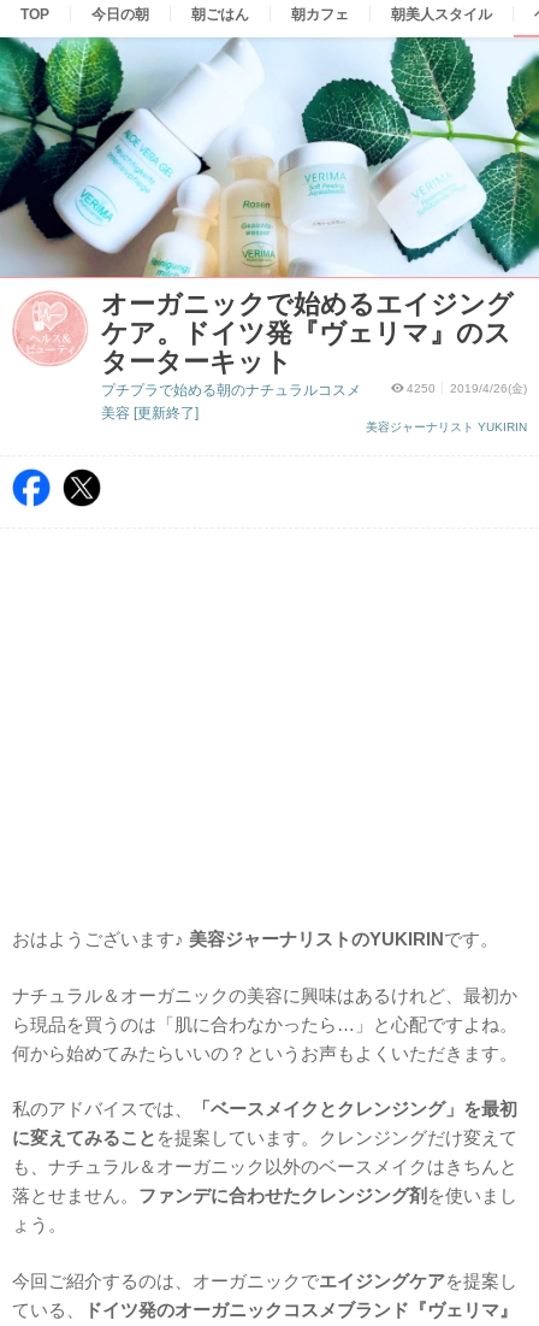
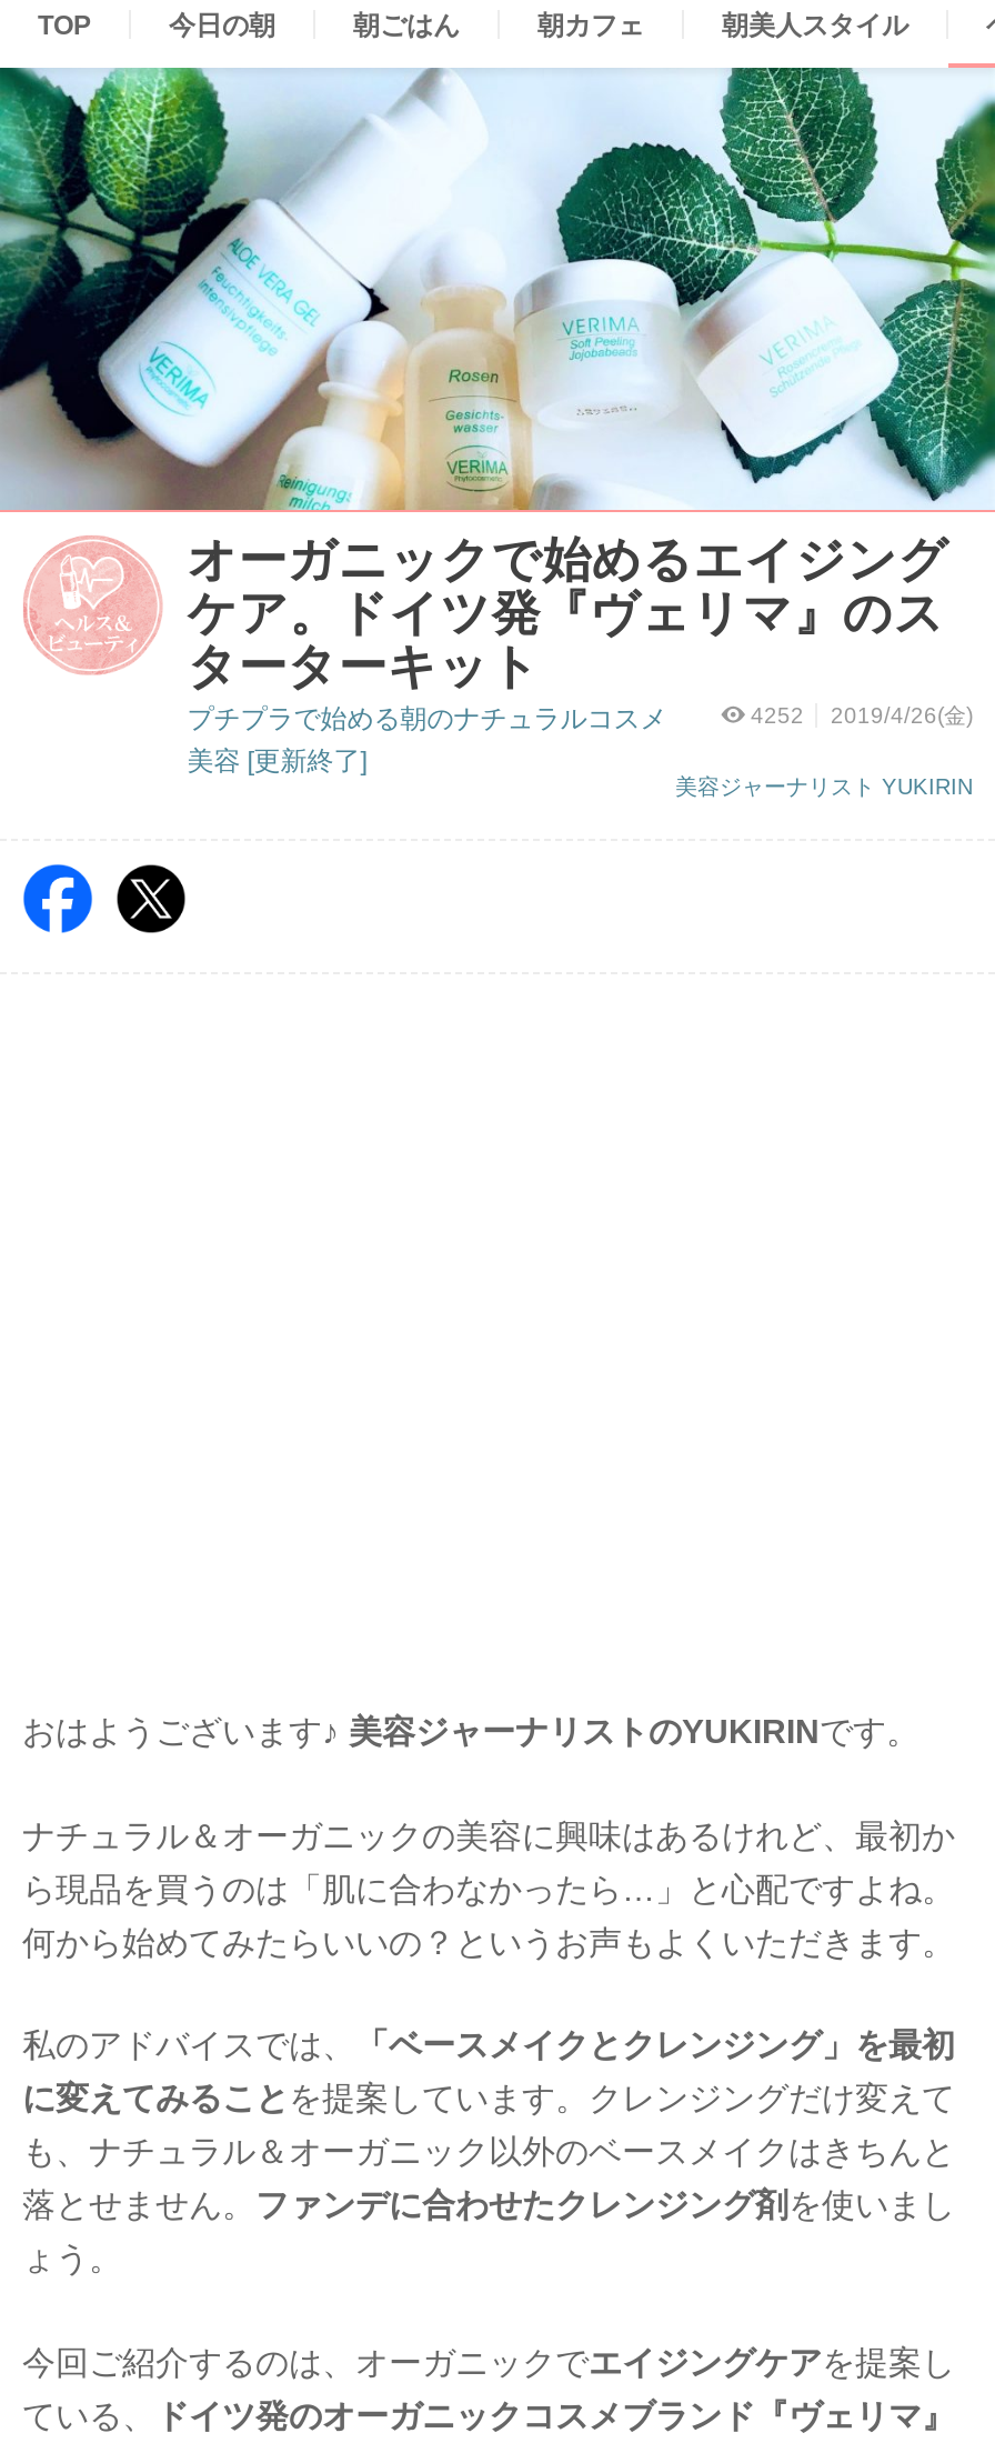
- 4250 2019/4/26(金)
+ 4252 2019/4/26(金)
